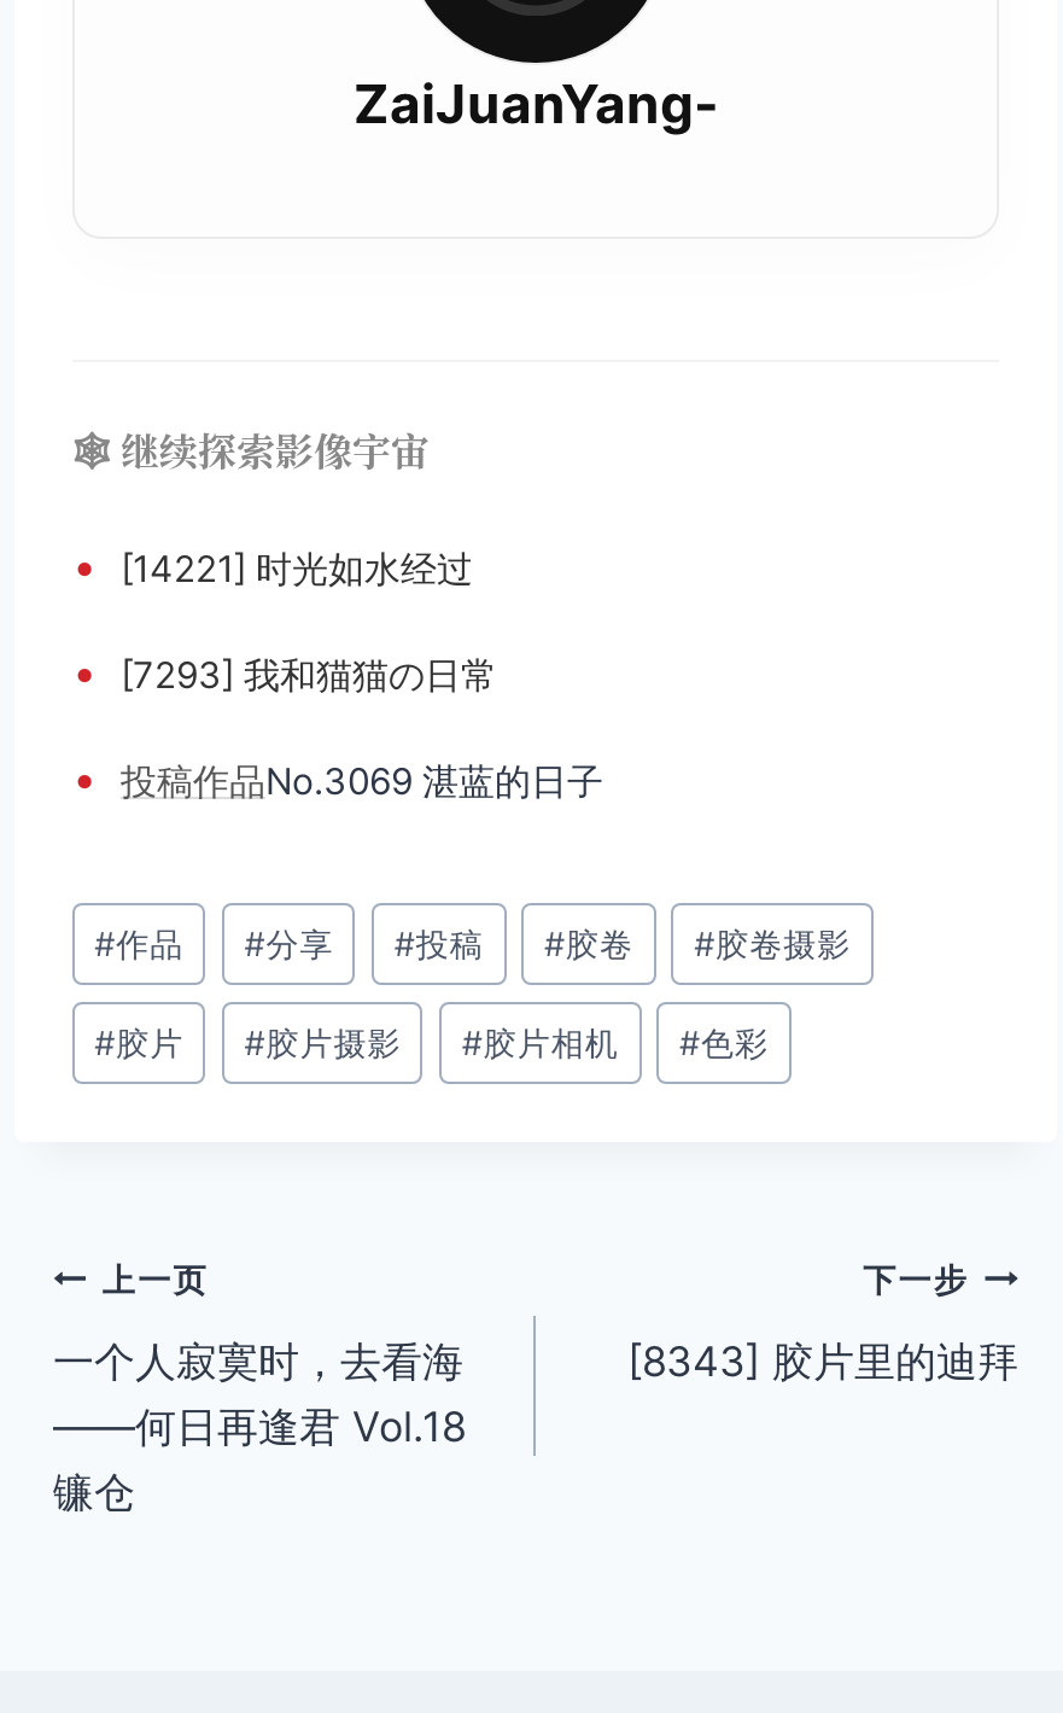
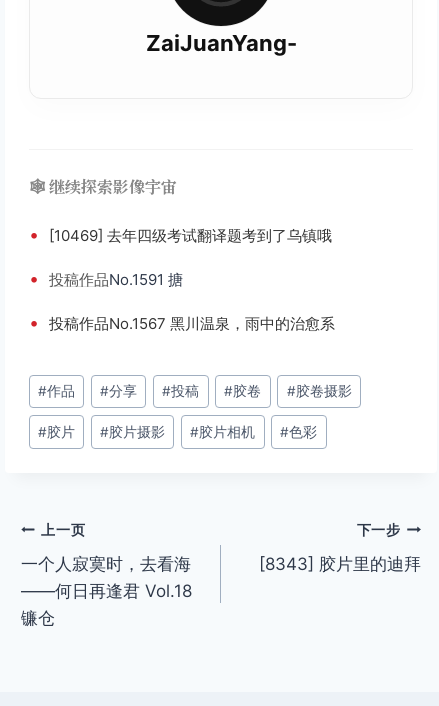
- • [14221] 时光如水经过
+ • [10469] 去年四级考试翻译题考到了乌镇哦

- • [7293] 我和猫猫の日常
+ • 投稿作品No.1591 搪

- • 投稿作品No.3069 湛蓝的日子
+ • 投稿作品No.1567 黑川温泉，雨中的治愈系
